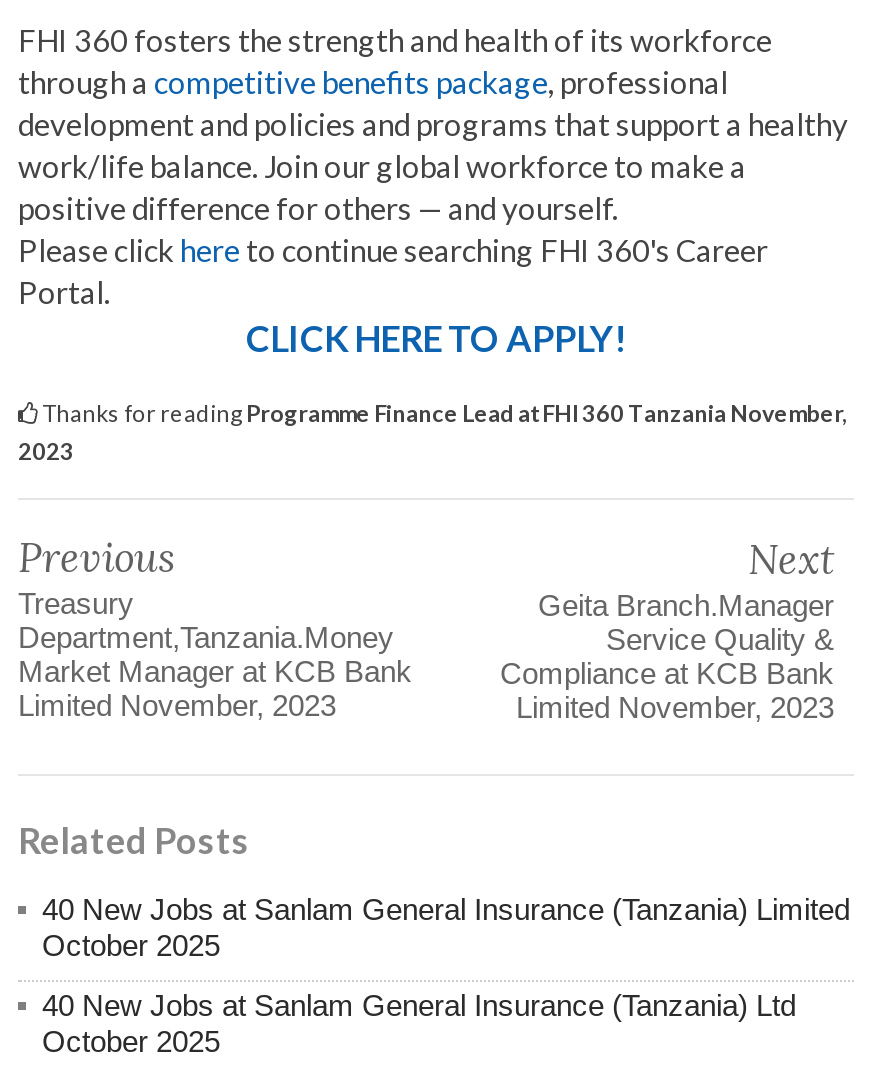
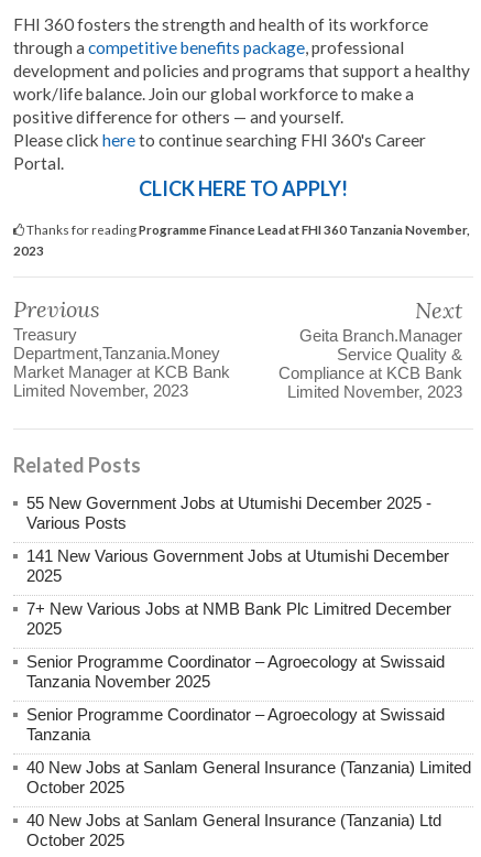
+ 55 New Government Jobs at Utumishi December 2025 -
+ Various Posts
+ 141 New Various Government Jobs at Utumishi December
+ 2025
+ 7+ New Various Jobs at NMB Bank Plc Limitred December
+ 2025
+ Senior Programme Coordinator – Agroecology at Swissaid
+ Tanzania November 2025
+ Senior Programme Coordinator – Agroecology at Swissaid
+ Tanzania
